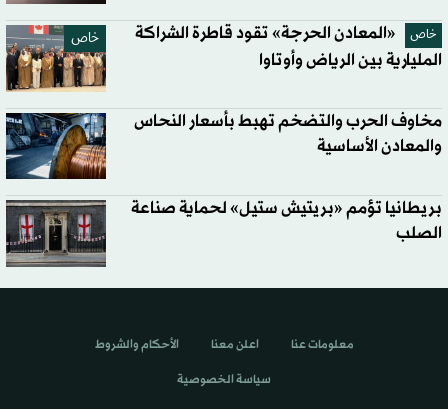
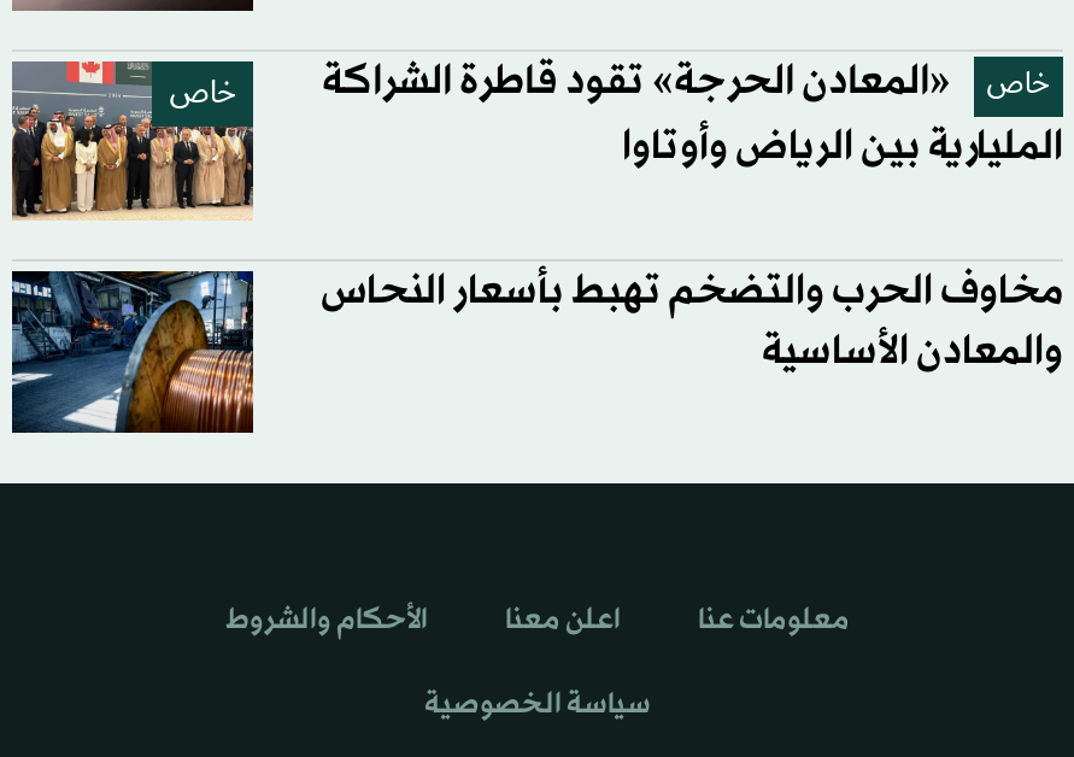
- [image]
- بريطانيا تؤمم «بريتيش ستيل» لحماية صناعة
- الصلب
